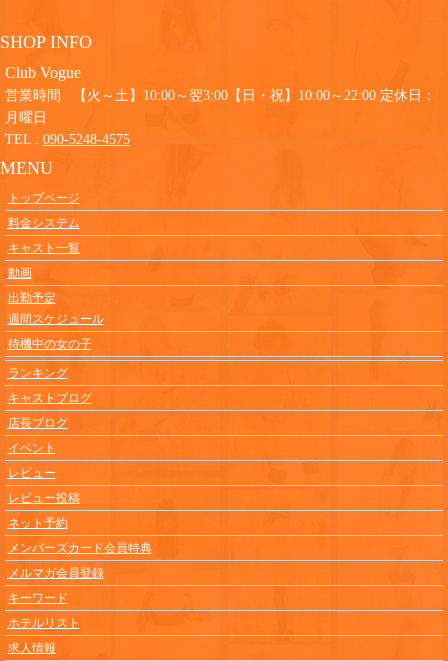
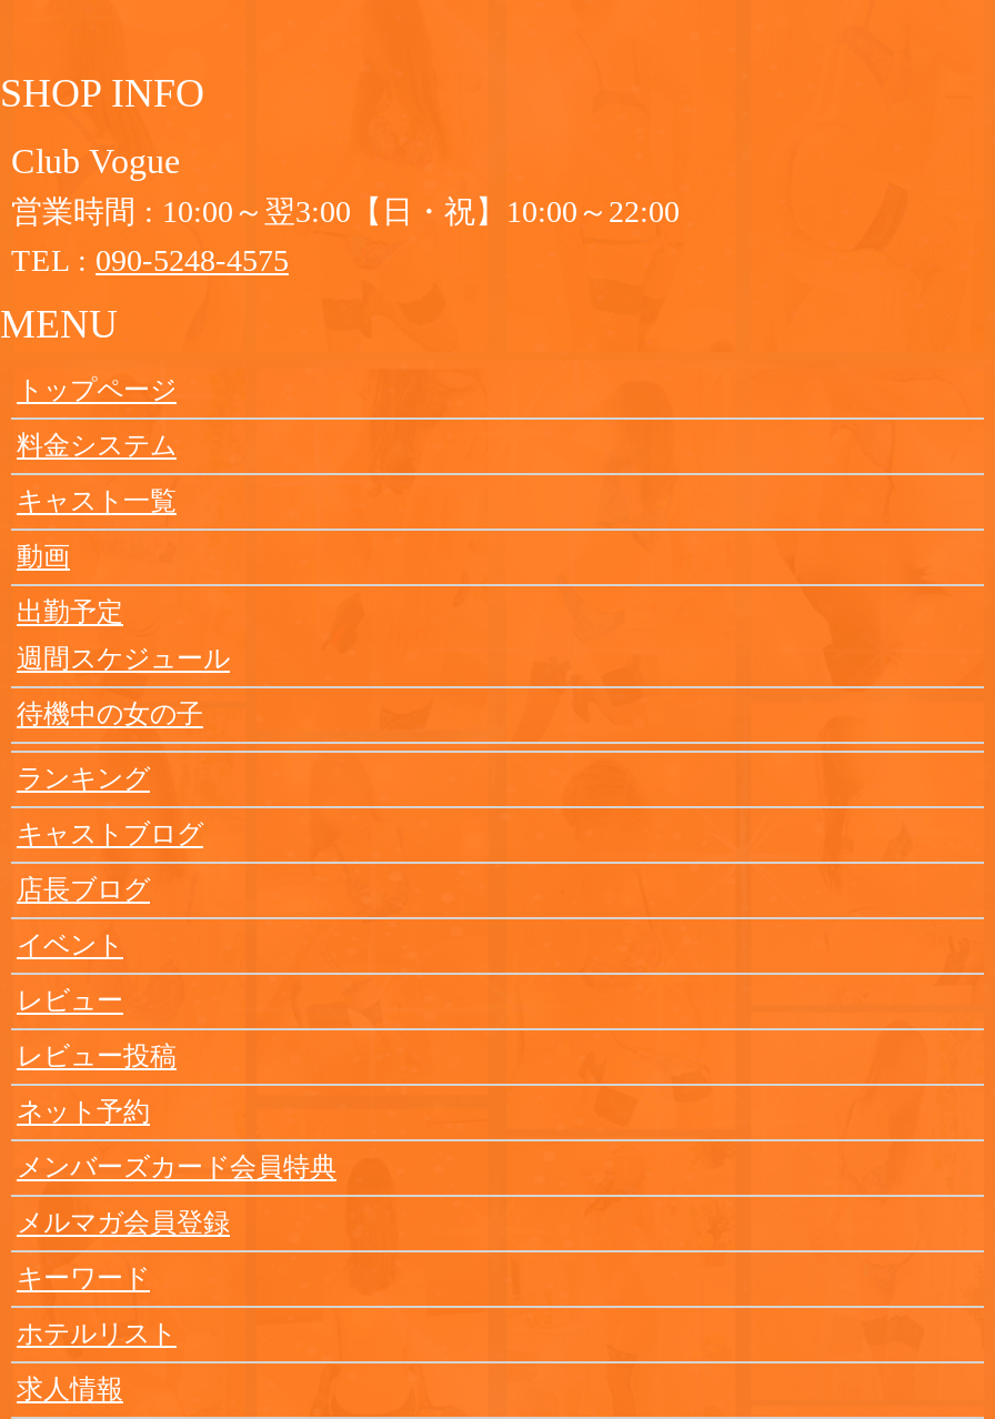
- 営業時間 : 【火～土】10:00～翌3:00【日・祝】10:00～22:00 定休日：
- 月曜日
+ 営業時間 : 10:00～翌3:00【日・祝】10:00～22:00
